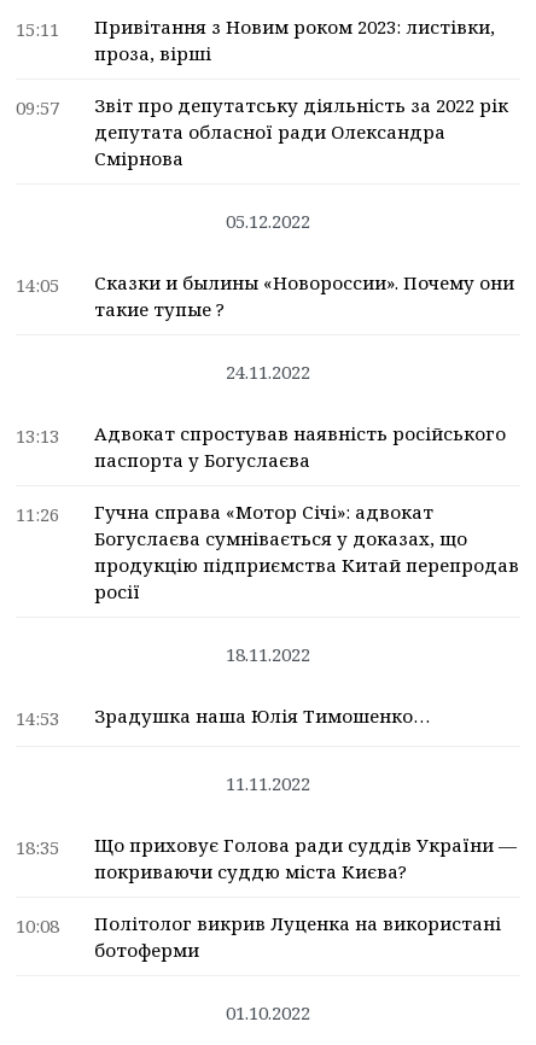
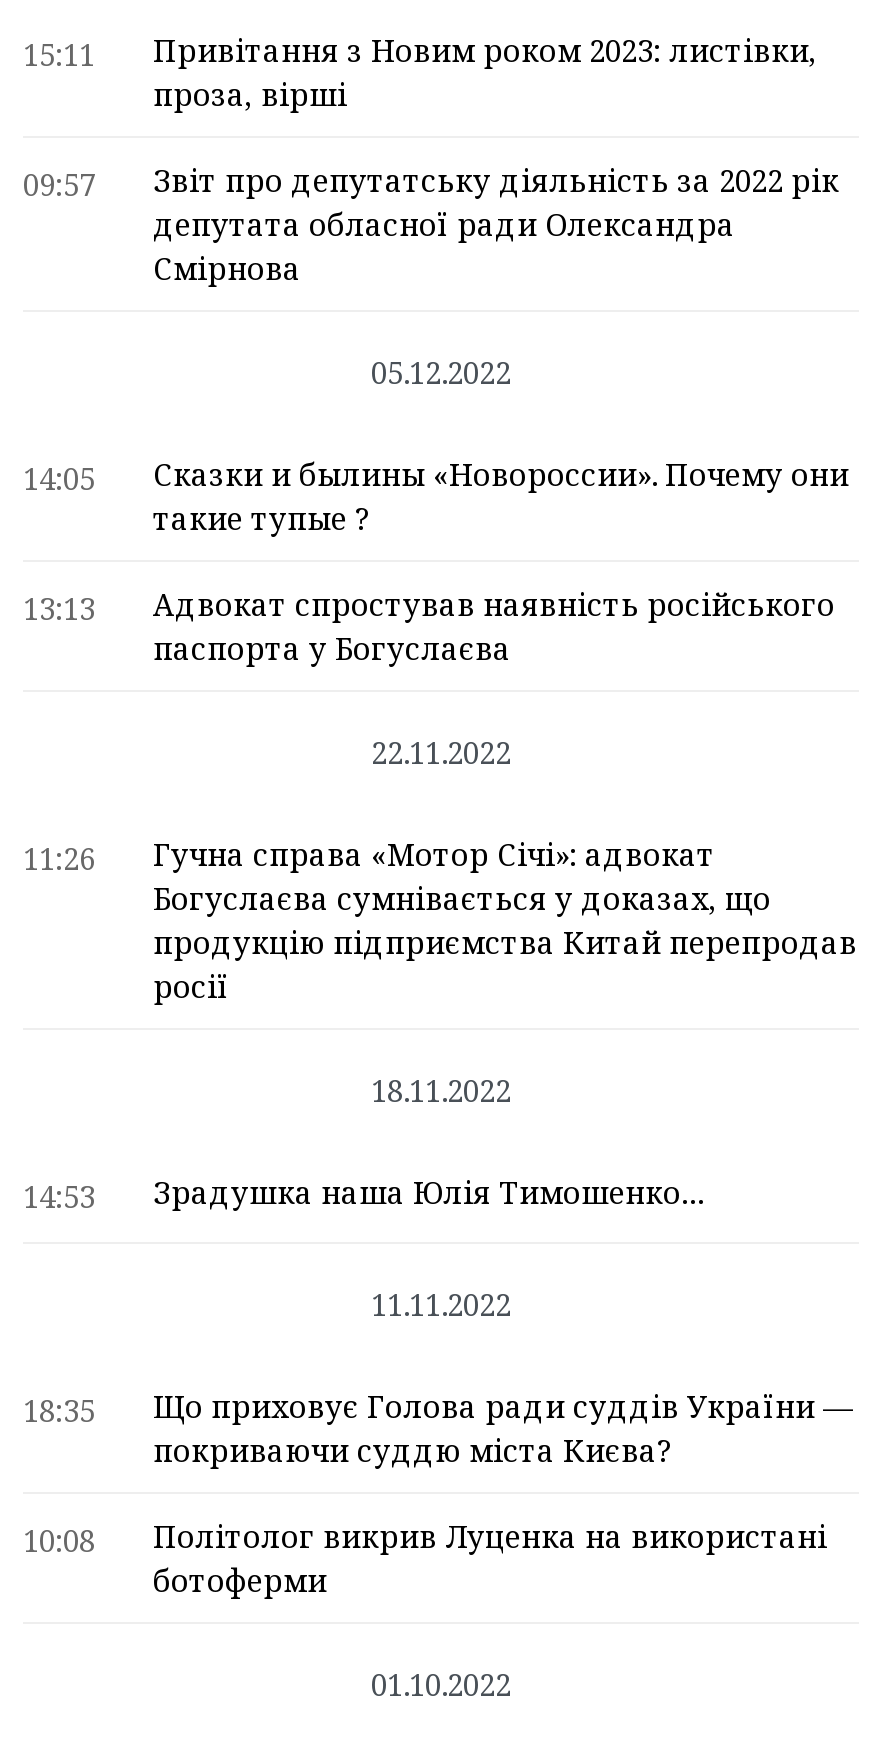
- 24.11.2022

moved up: 13:13 | Адвокат спростував наявність російського | паспорта у Богуслаєва

+ 22.11.2022
